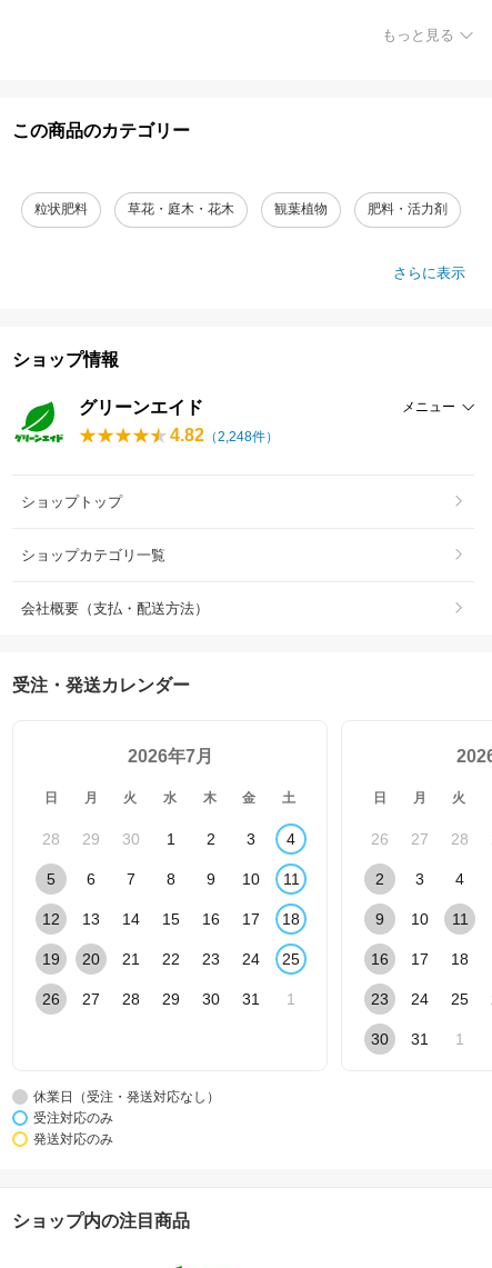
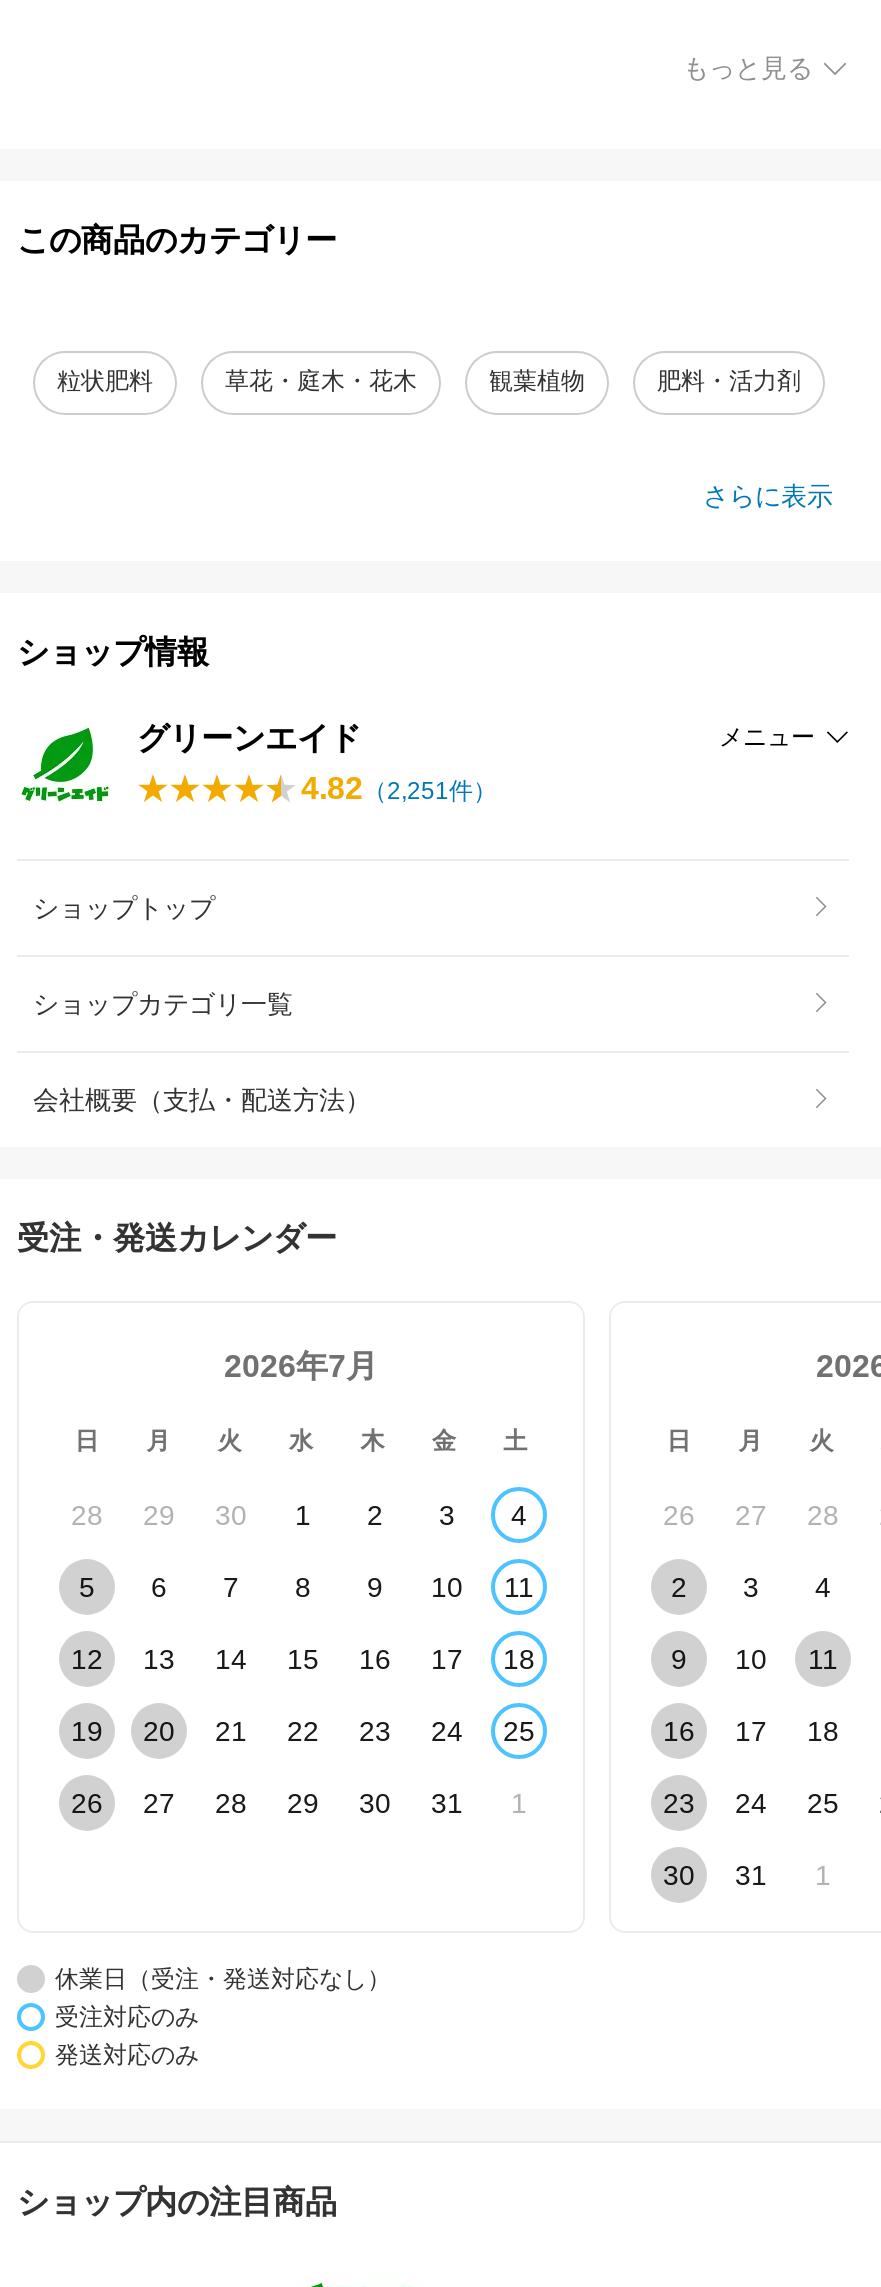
- 4.82（2,248件）
+ 4.82（2,251件）
